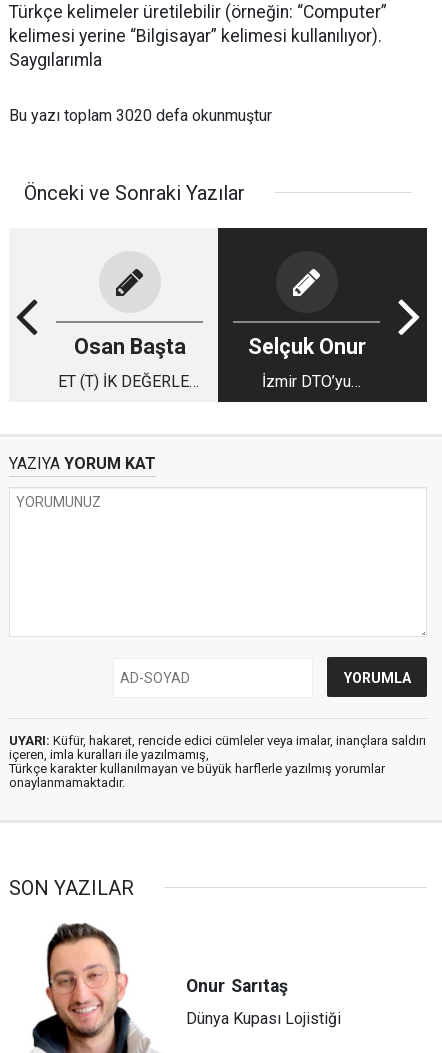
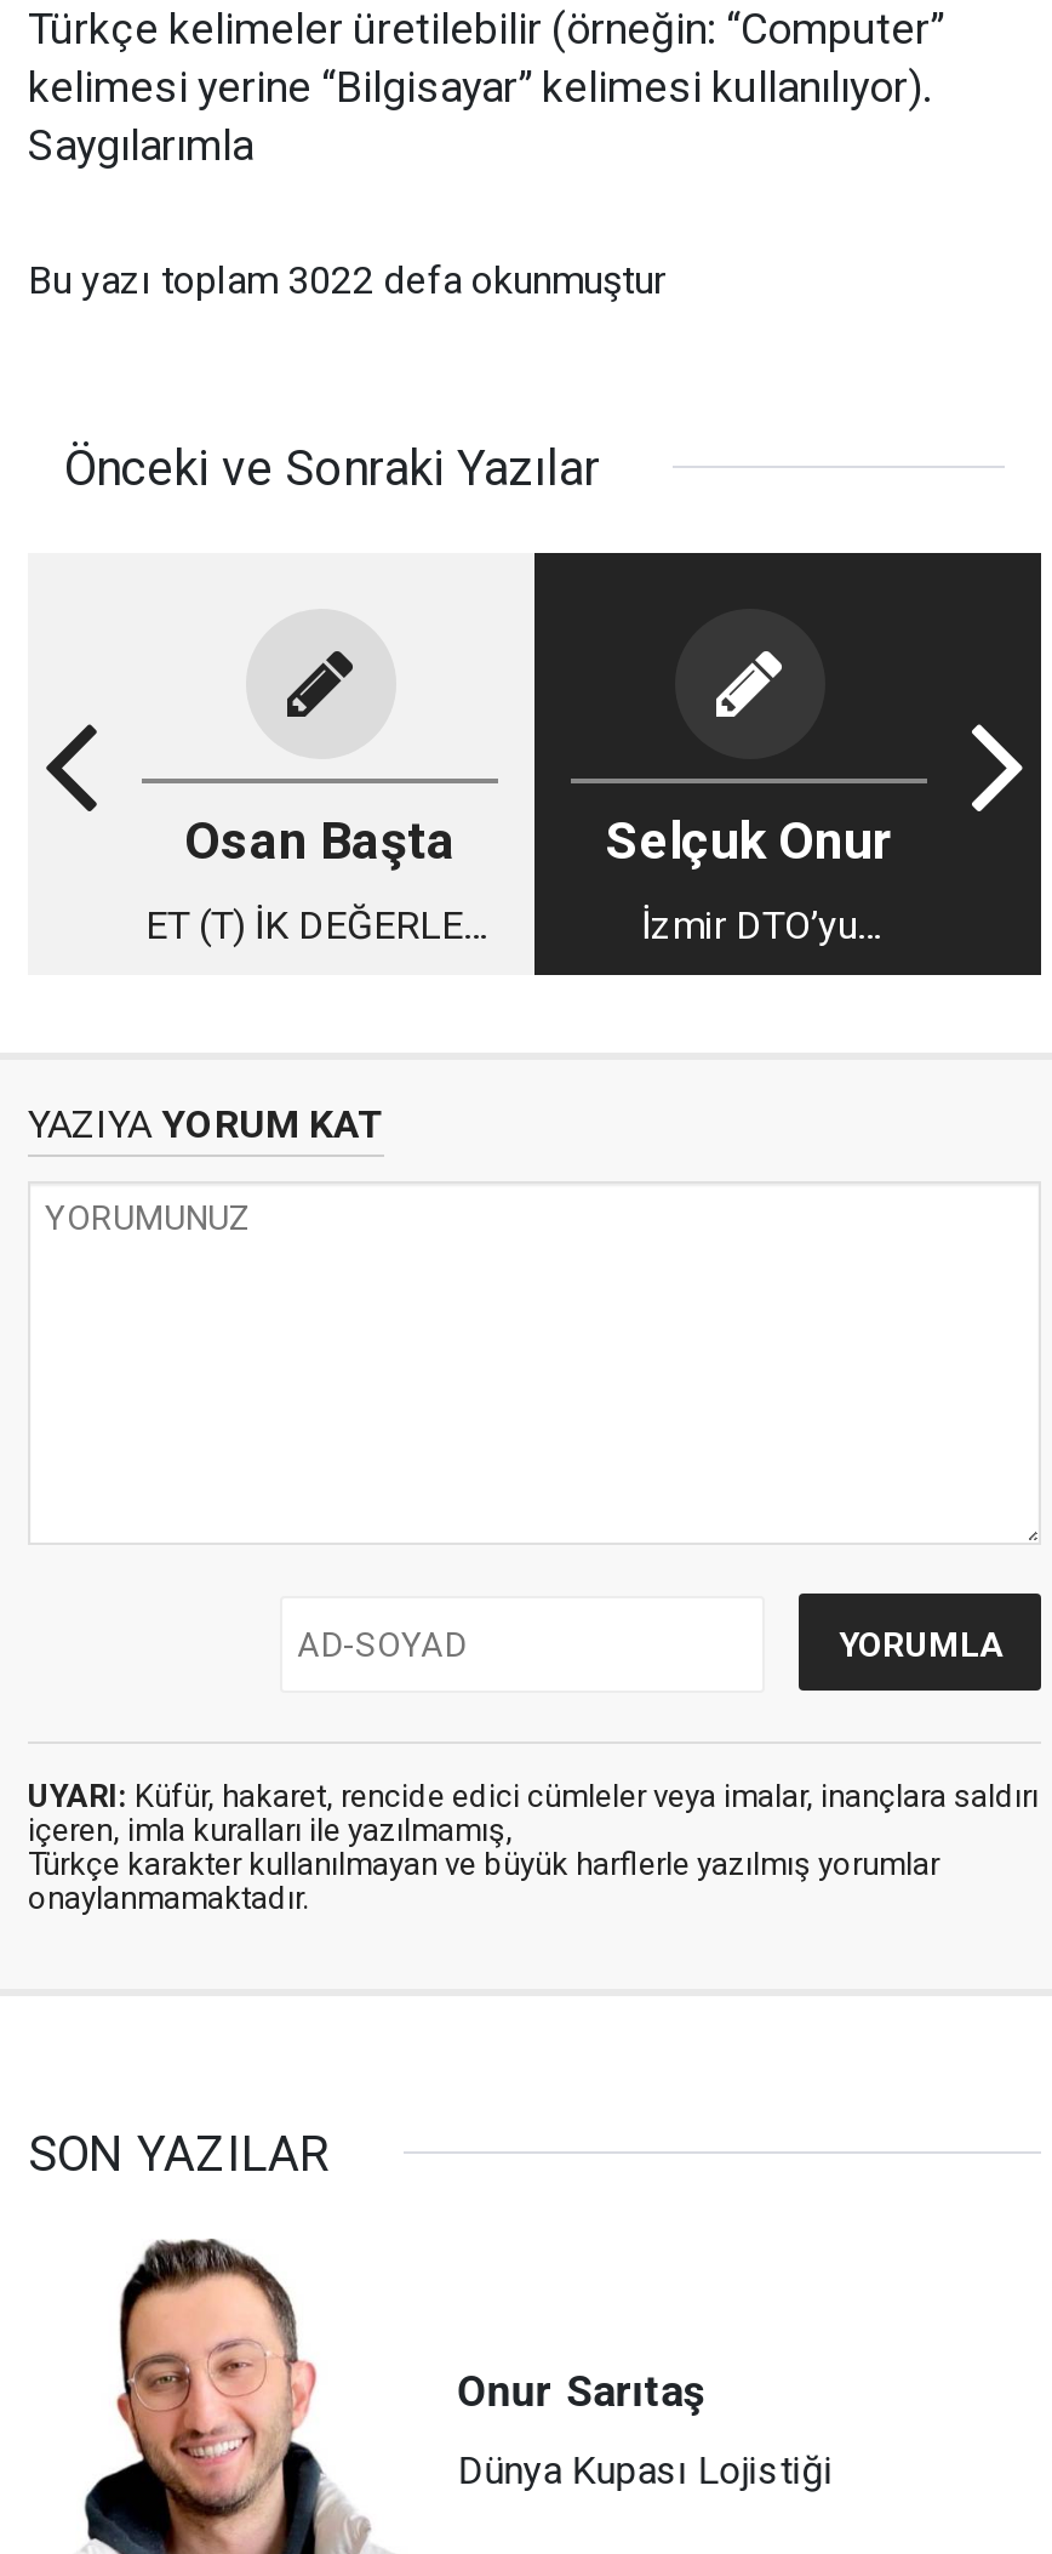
- Bu yazı toplam 3020 defa okunmuştur
+ Bu yazı toplam 3022 defa okunmuştur
